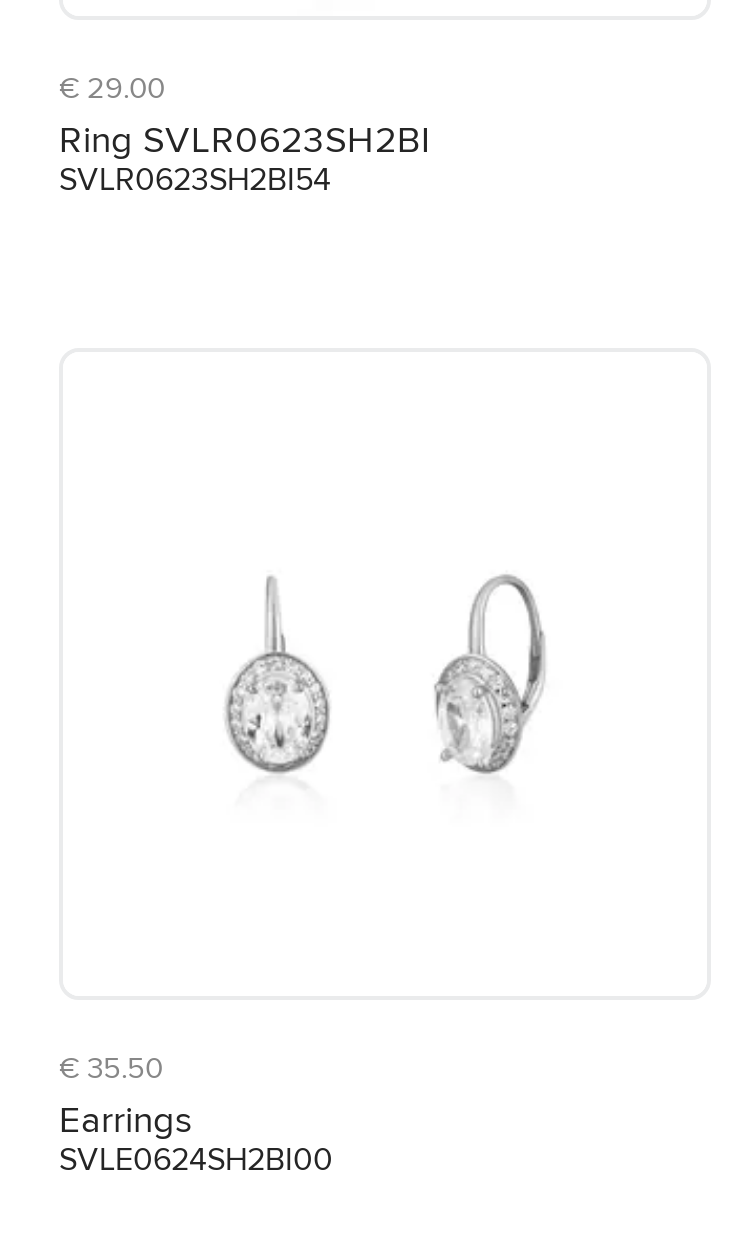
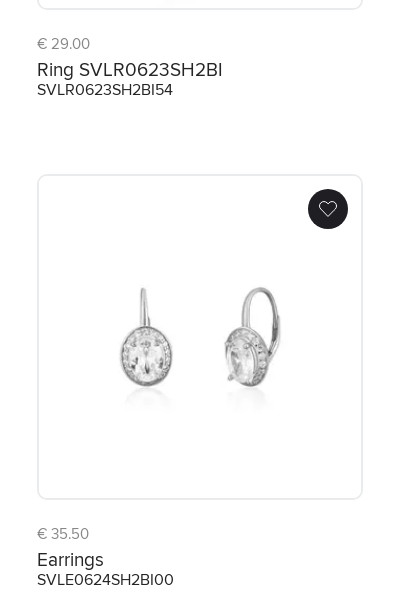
+ [image]
